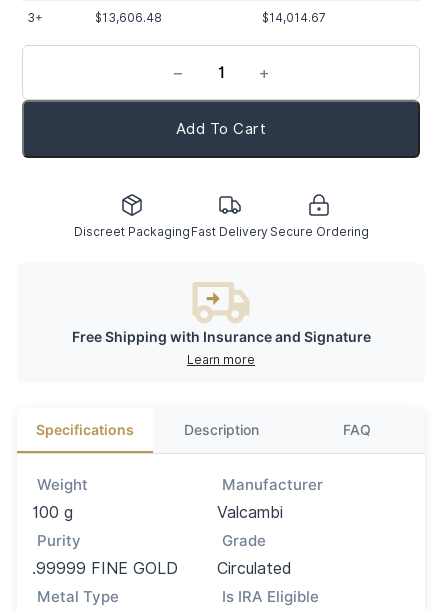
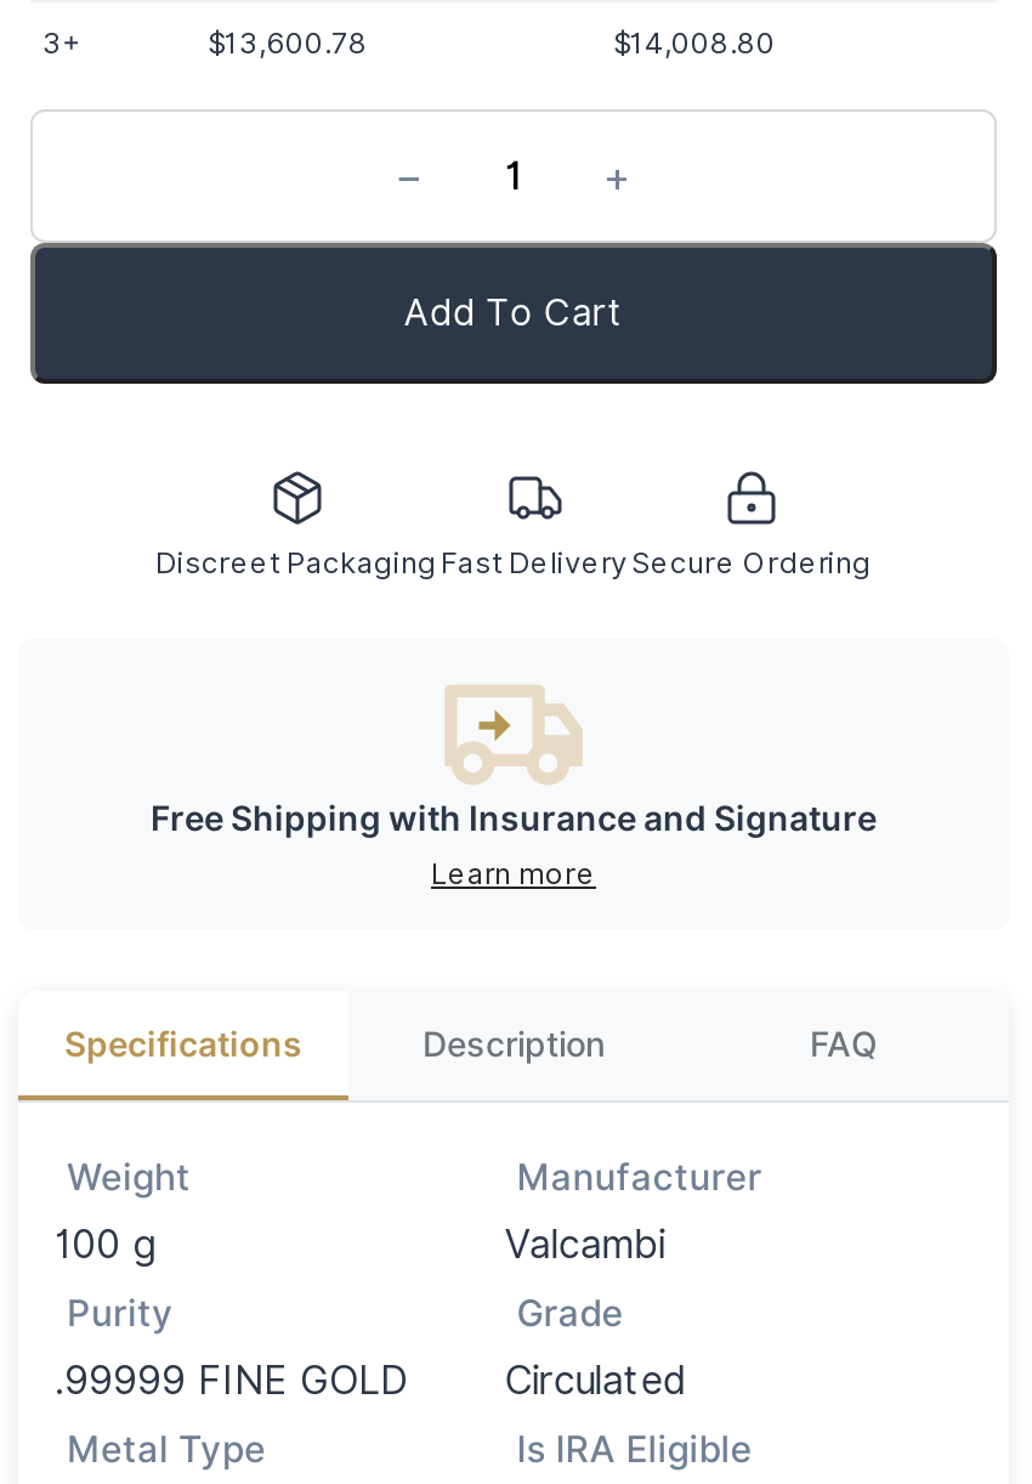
- $13,606.48
+ $13,600.78

- $14,014.67
+ $14,008.80
